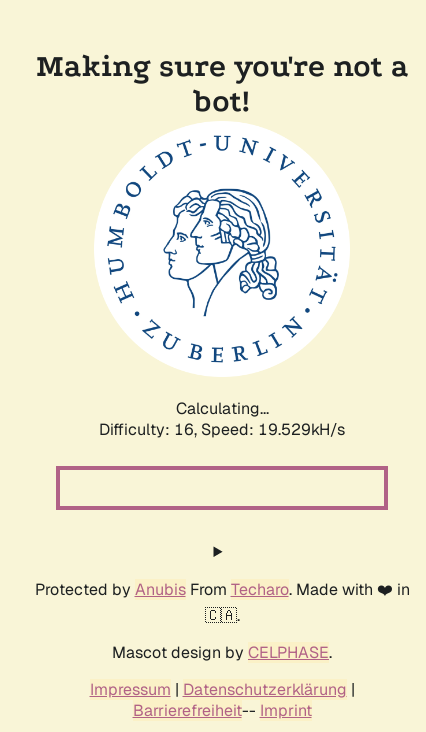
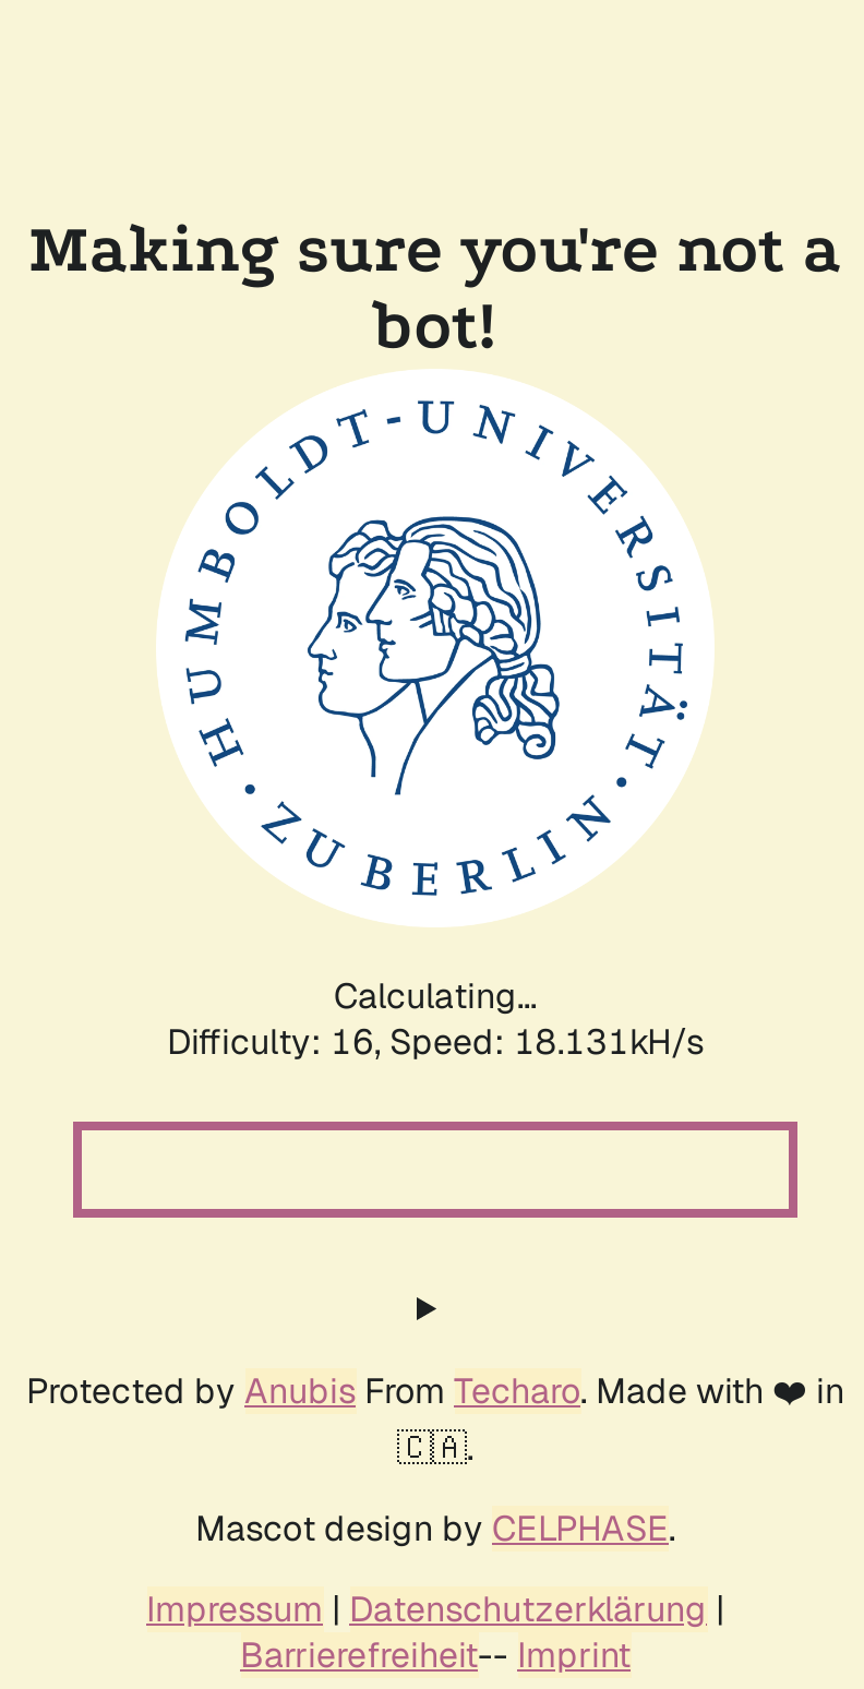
- Difficulty: 16, Speed: 19.529kH/s
+ Difficulty: 16, Speed: 18.131kH/s
